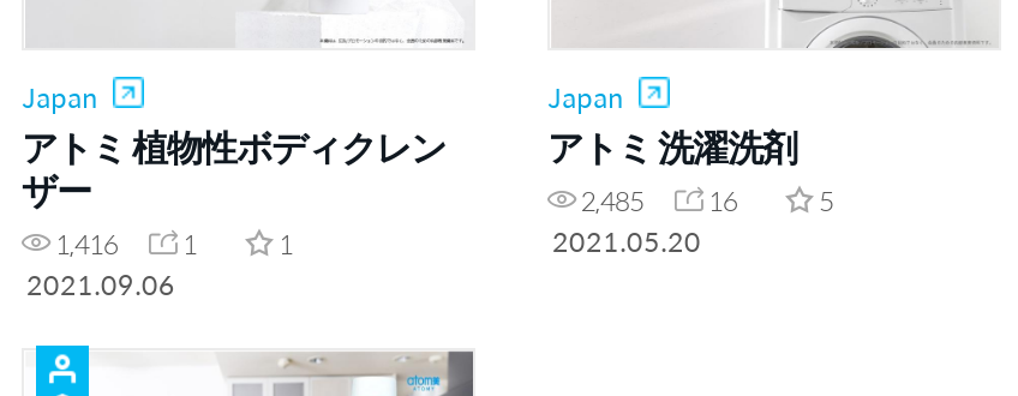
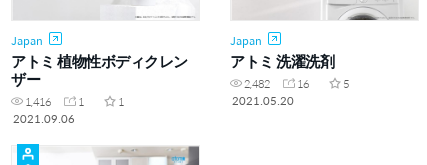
- 2,485 16 5
+ 2,482 16 5
